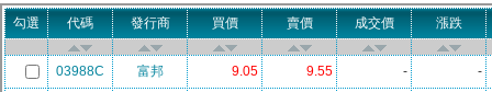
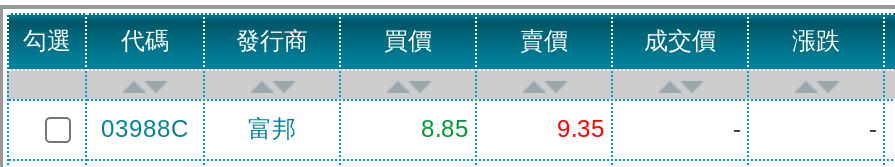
- 9.05
+ 8.85

- 9.55
+ 9.35
